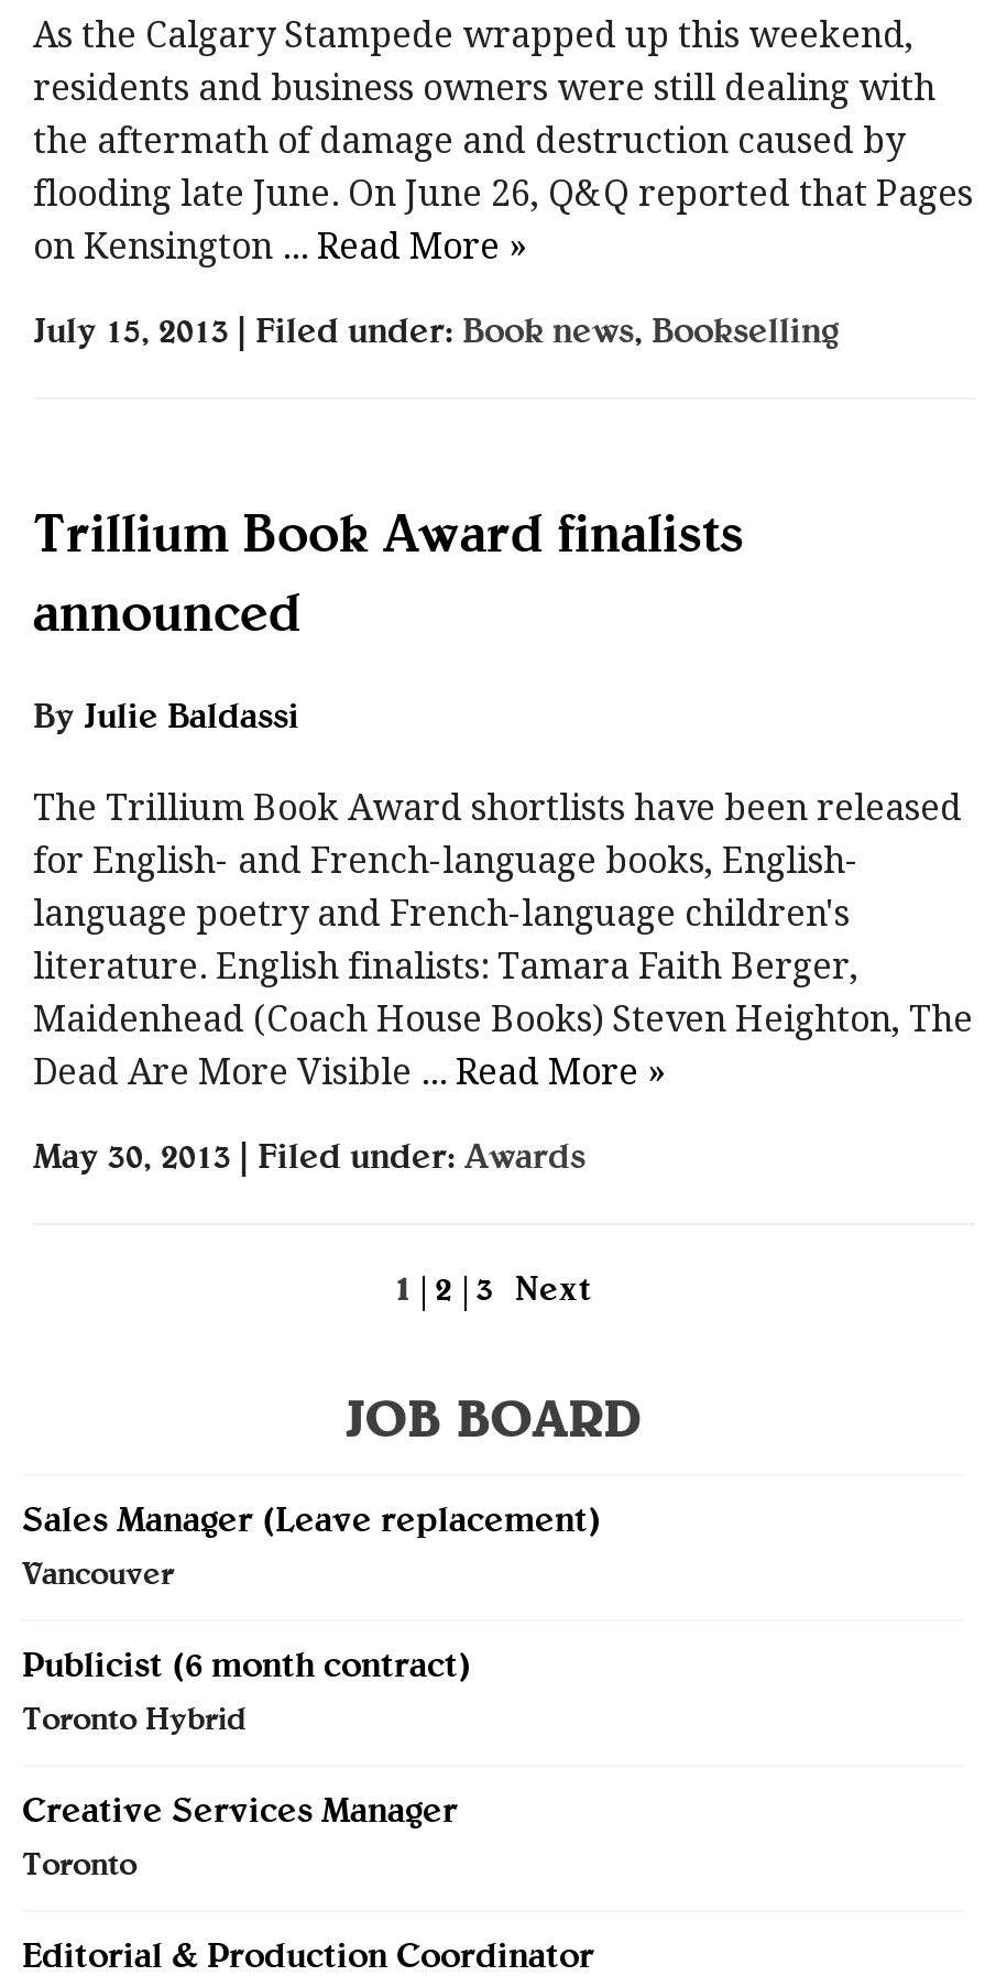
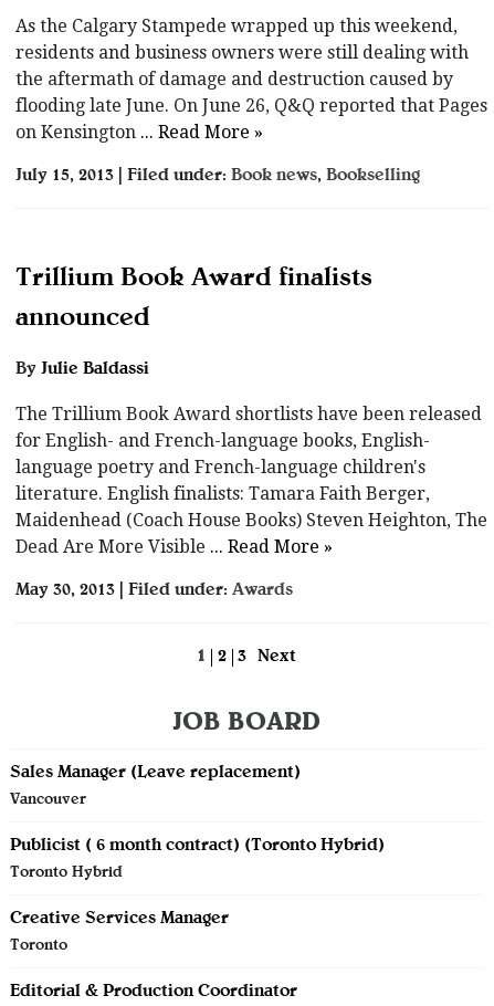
- Publicist (6 month contract)
+ Publicist ( 6 month contract) (Toronto Hybrid)
